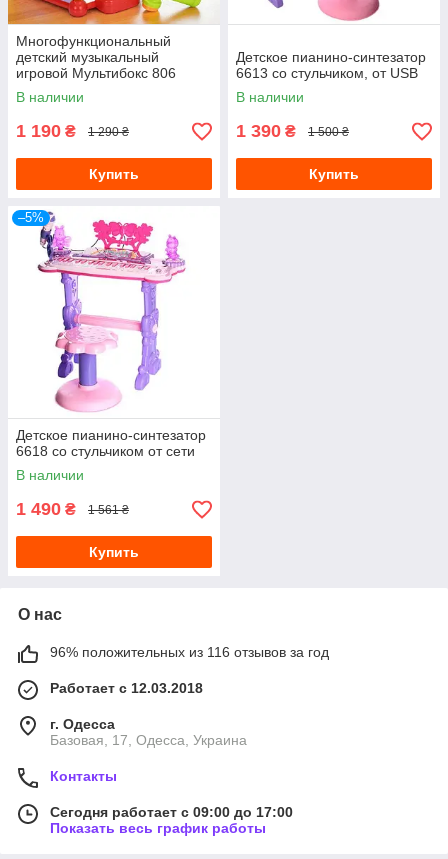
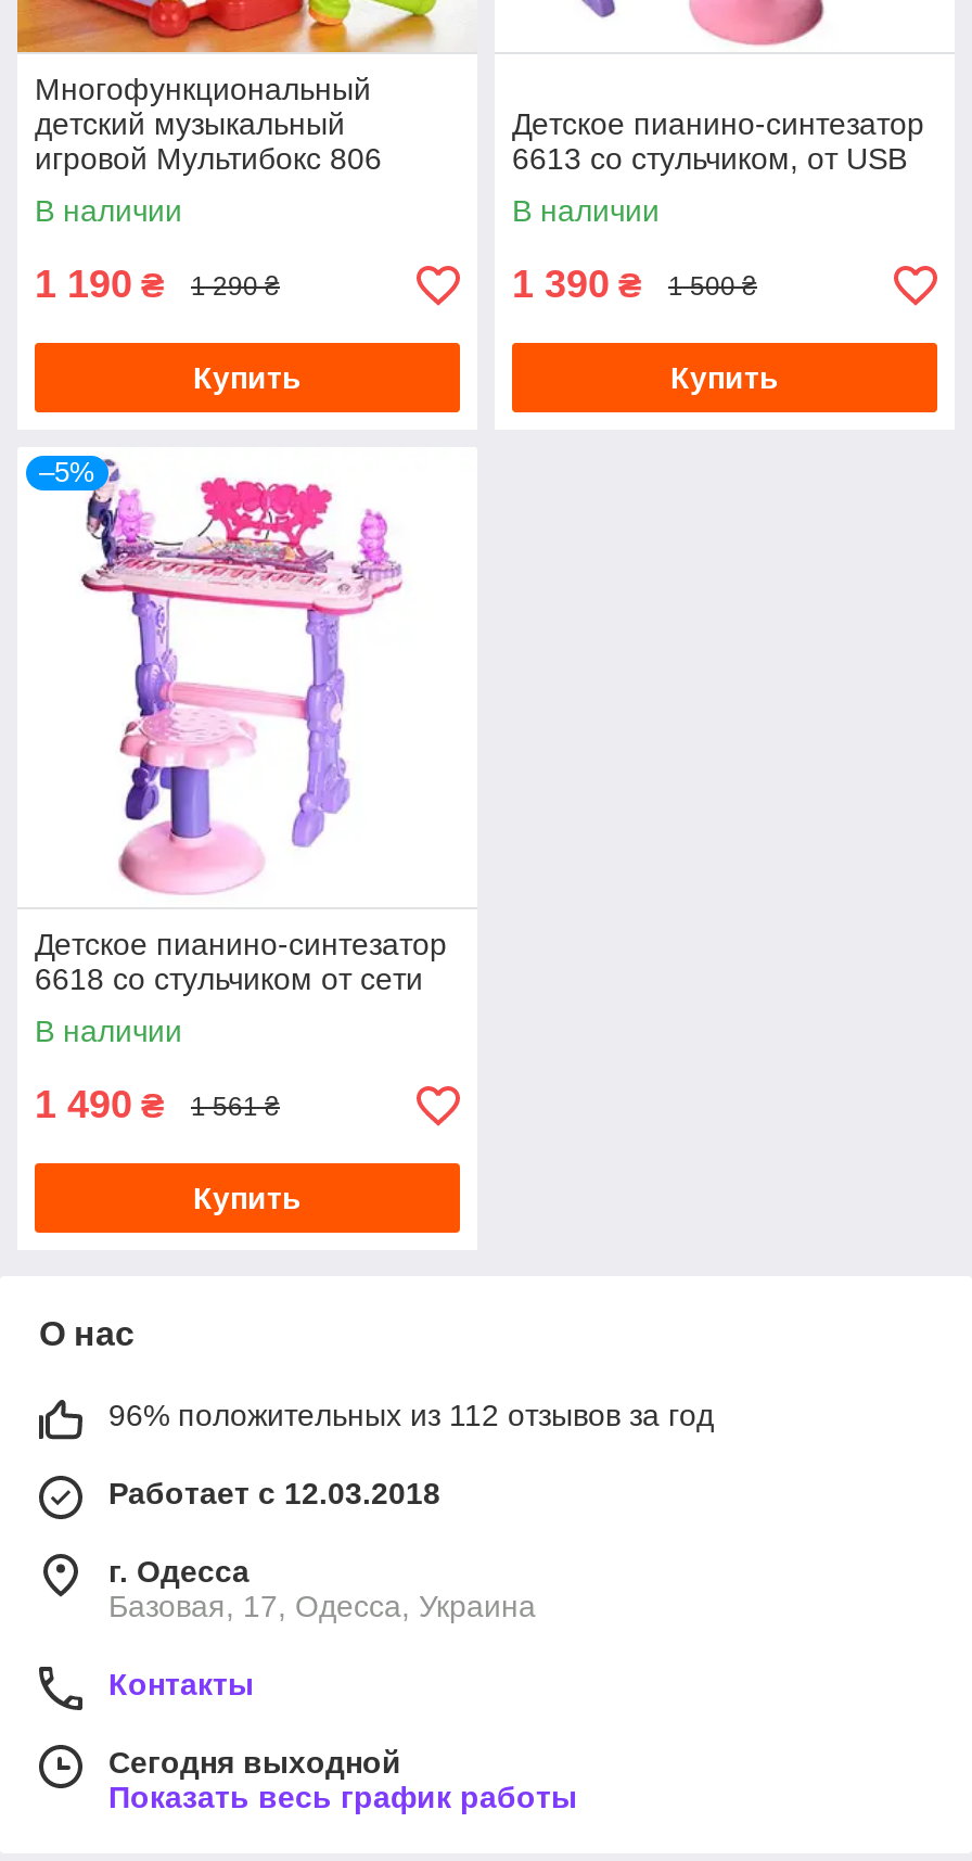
- 96% положительных из 116 отзывов за год
+ 96% положительных из 112 отзывов за год

- Сегодня работает с 09:00 до 17:00
+ Сегодня выходной
